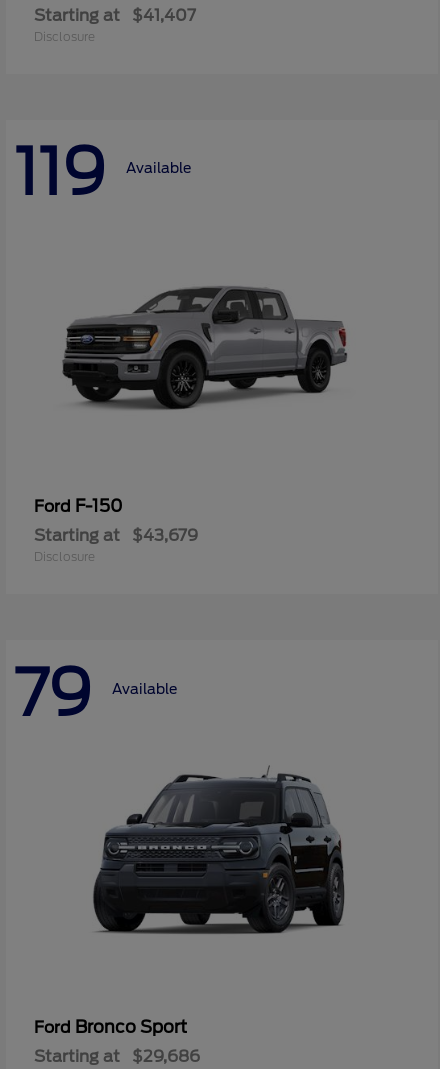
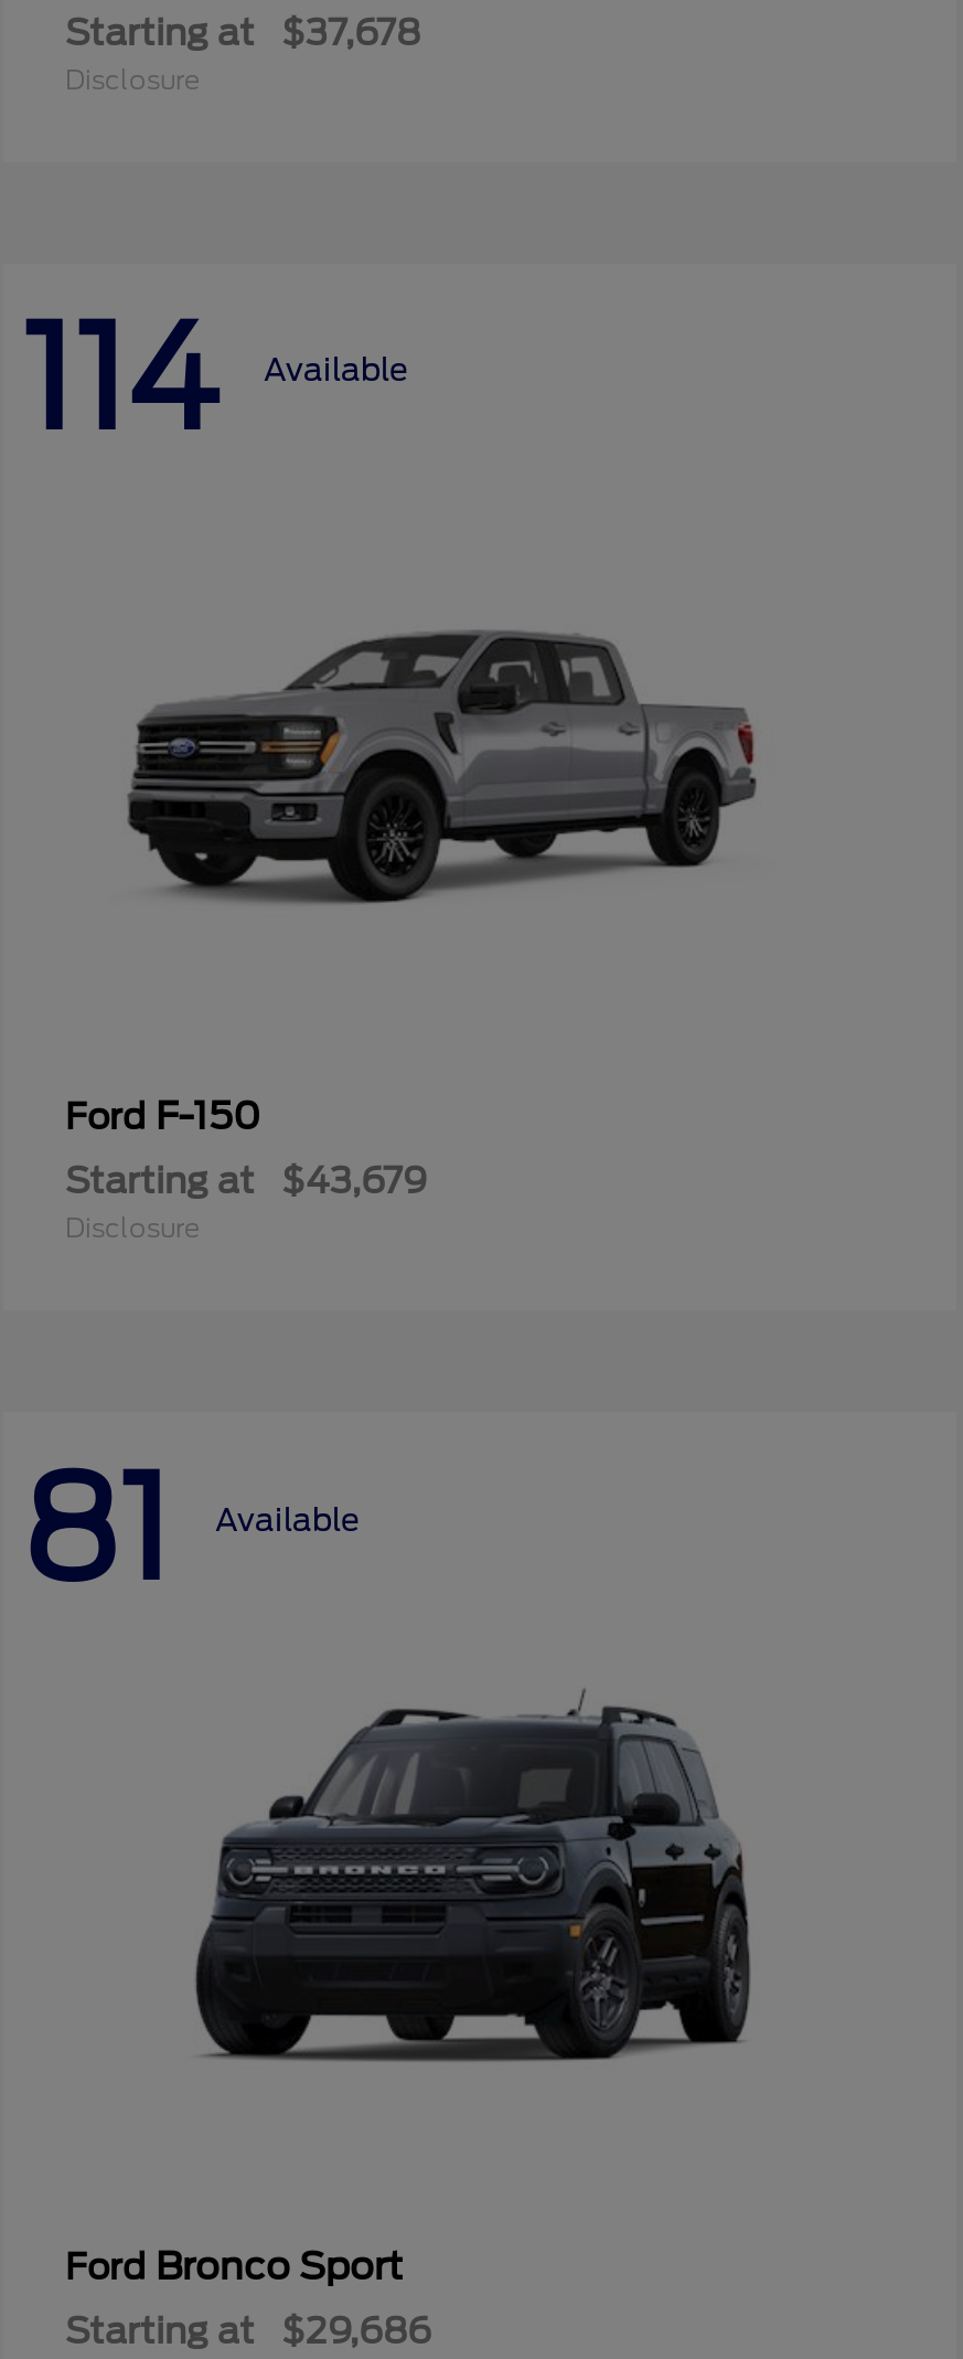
- Starting at $41,407
+ Starting at $37,678

- 119 Available
+ 114 Available

- 79 Available
+ 81 Available
